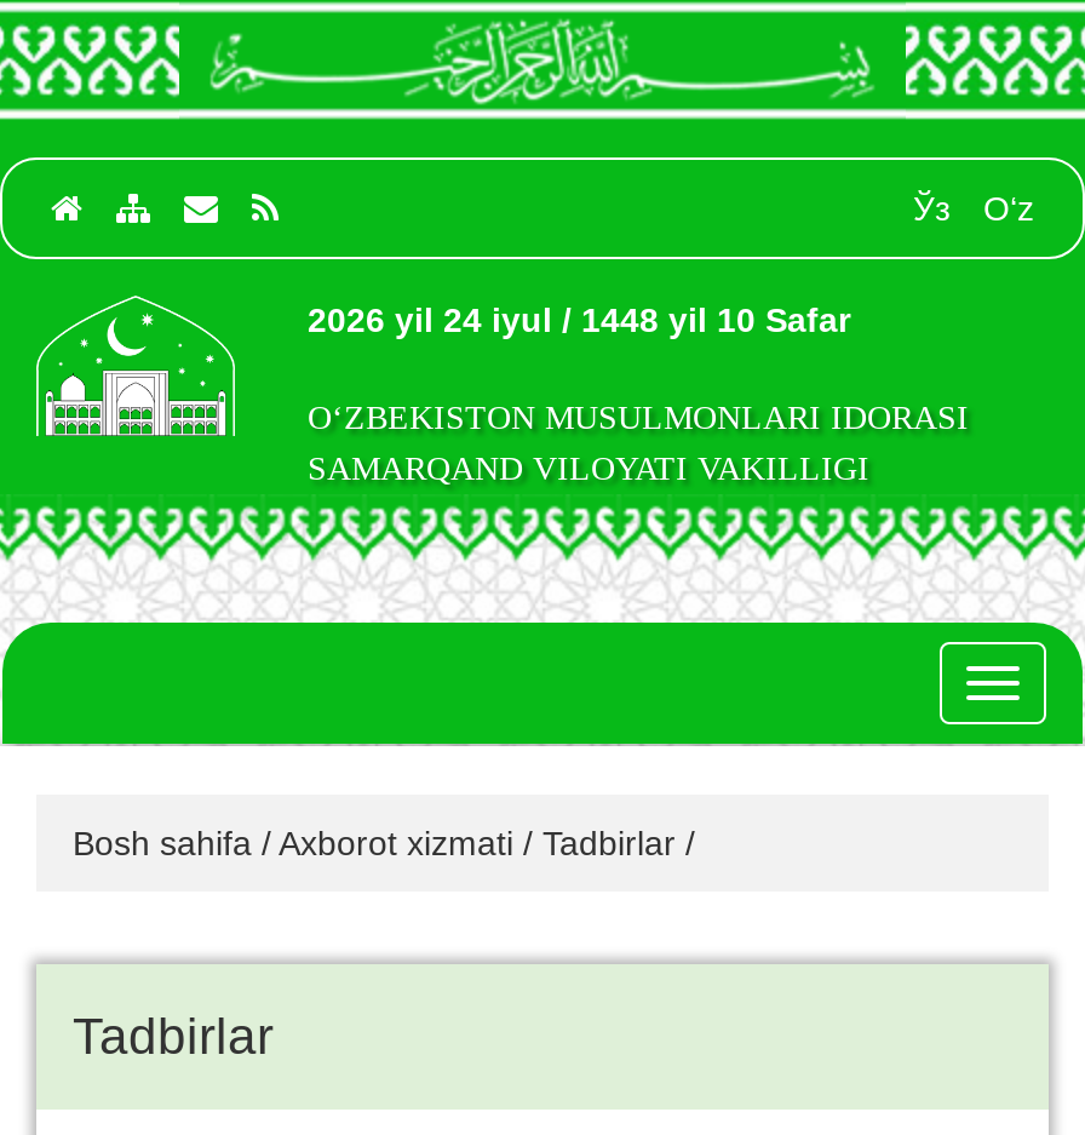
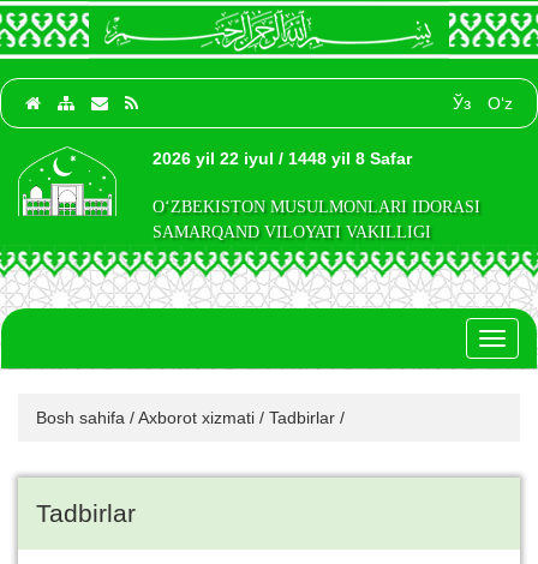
- 2026 yil 24 iyul / 1448 yil 10 Safar
+ 2026 yil 22 iyul / 1448 yil 8 Safar
